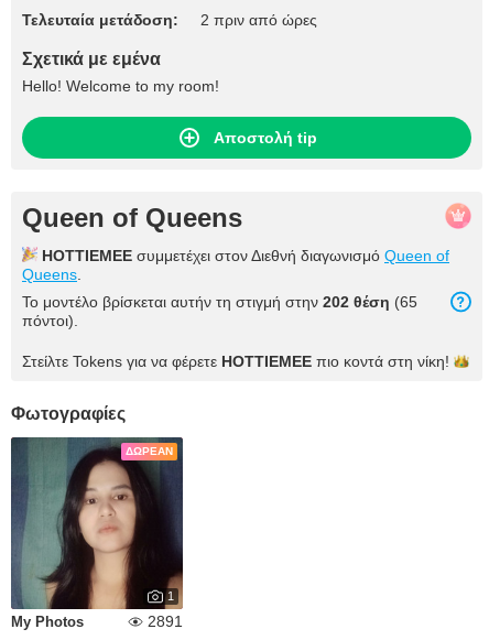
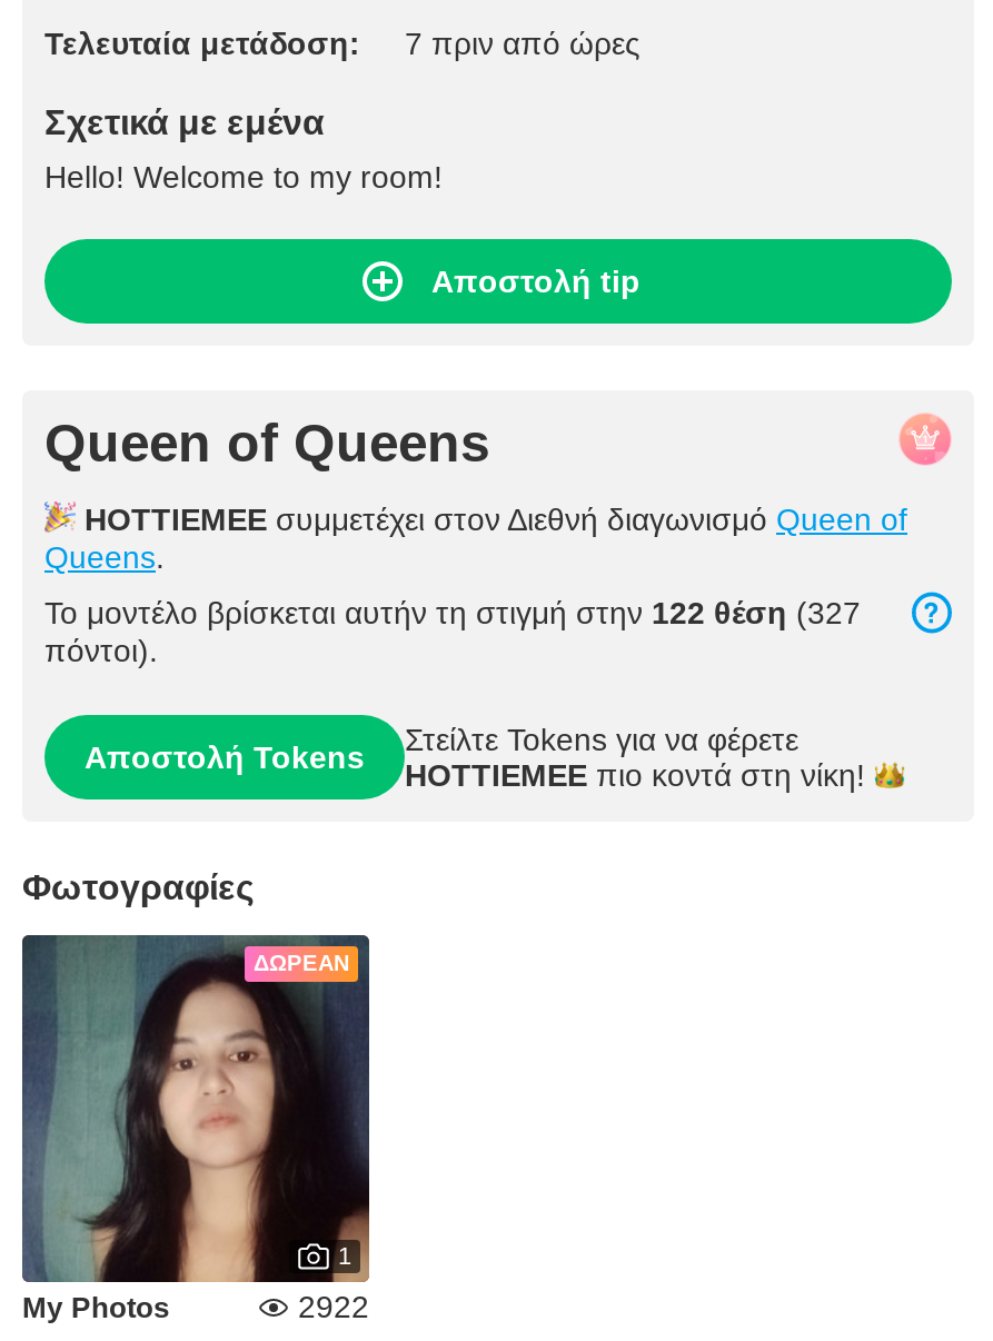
- Τελευταία μετάδοση: 2 πριν από ώρες
+ Τελευταία μετάδοση: 7 πριν από ώρες

- Το μοντέλο βρίσκεται αυτήν τη στιγμή στην 202 θέση (65
+ Το μοντέλο βρίσκεται αυτήν τη στιγμή στην 122 θέση (327

- Στείλτε Tokens για να φέρετε HOTTIEMEE πιο κοντά στη νίκη!
+ Αποστολή Tokens
+ Στείλτε Tokens για να φέρετε
+ HOTTIEMEE πιο κοντά στη νίκη!

- 2891
+ 2922
